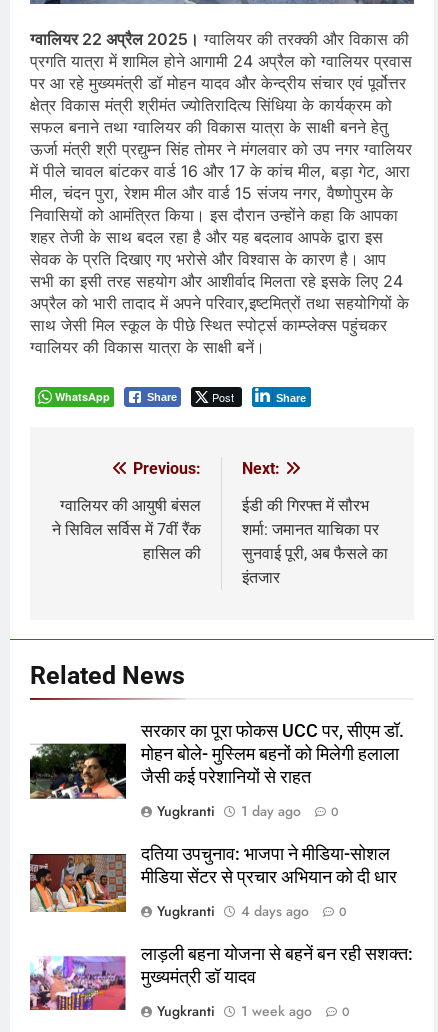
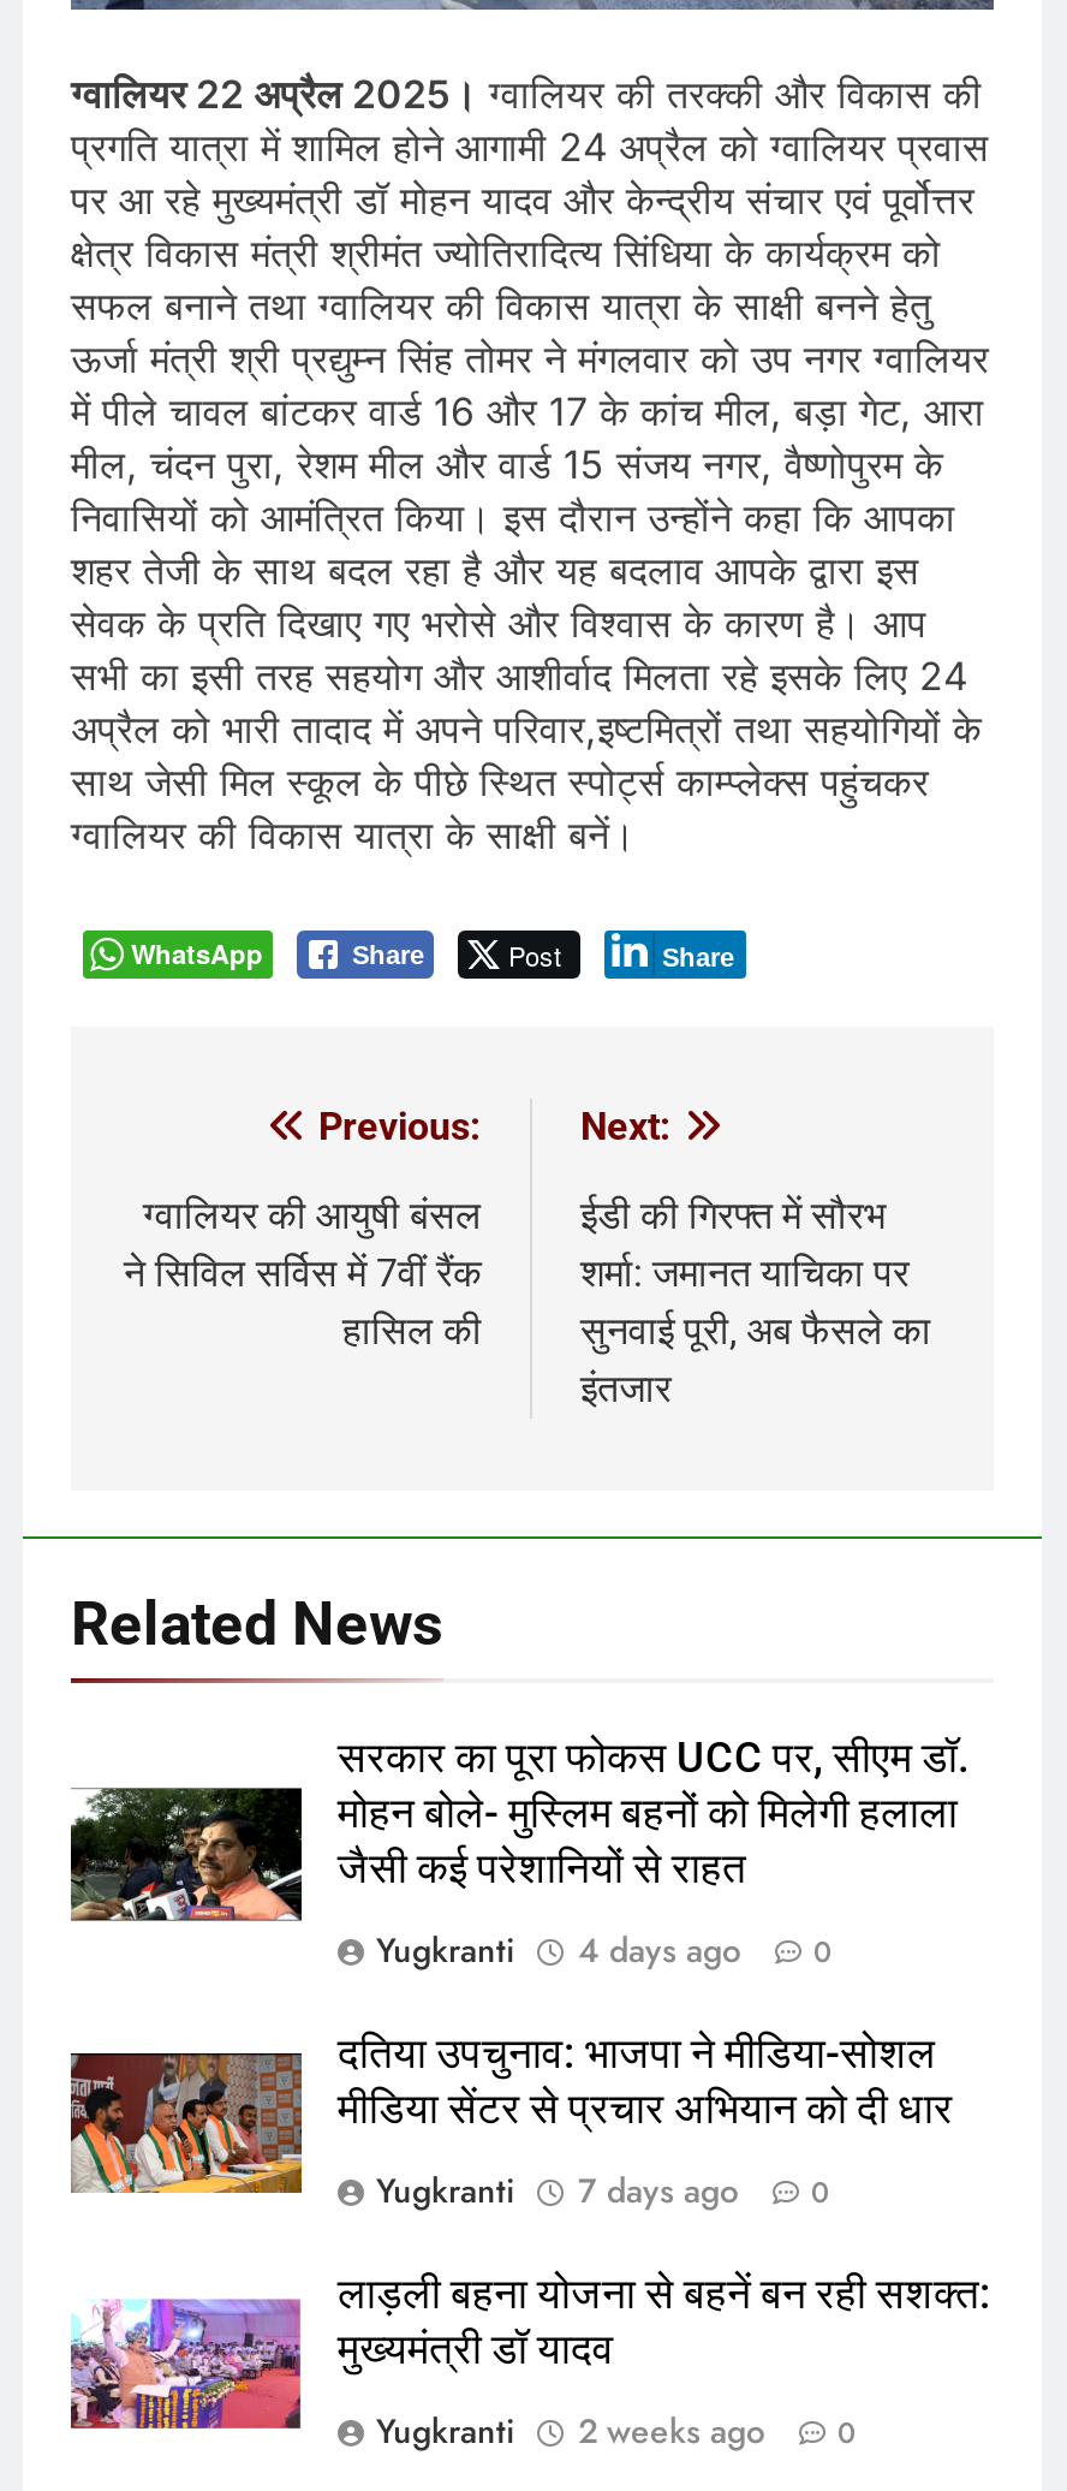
- Yugkranti 1 day ago 0
+ Yugkranti 4 days ago 0

- Yugkranti 4 days ago 0
+ Yugkranti 7 days ago 0

- Yugkranti 1 week ago 0
+ Yugkranti 2 weeks ago 0
